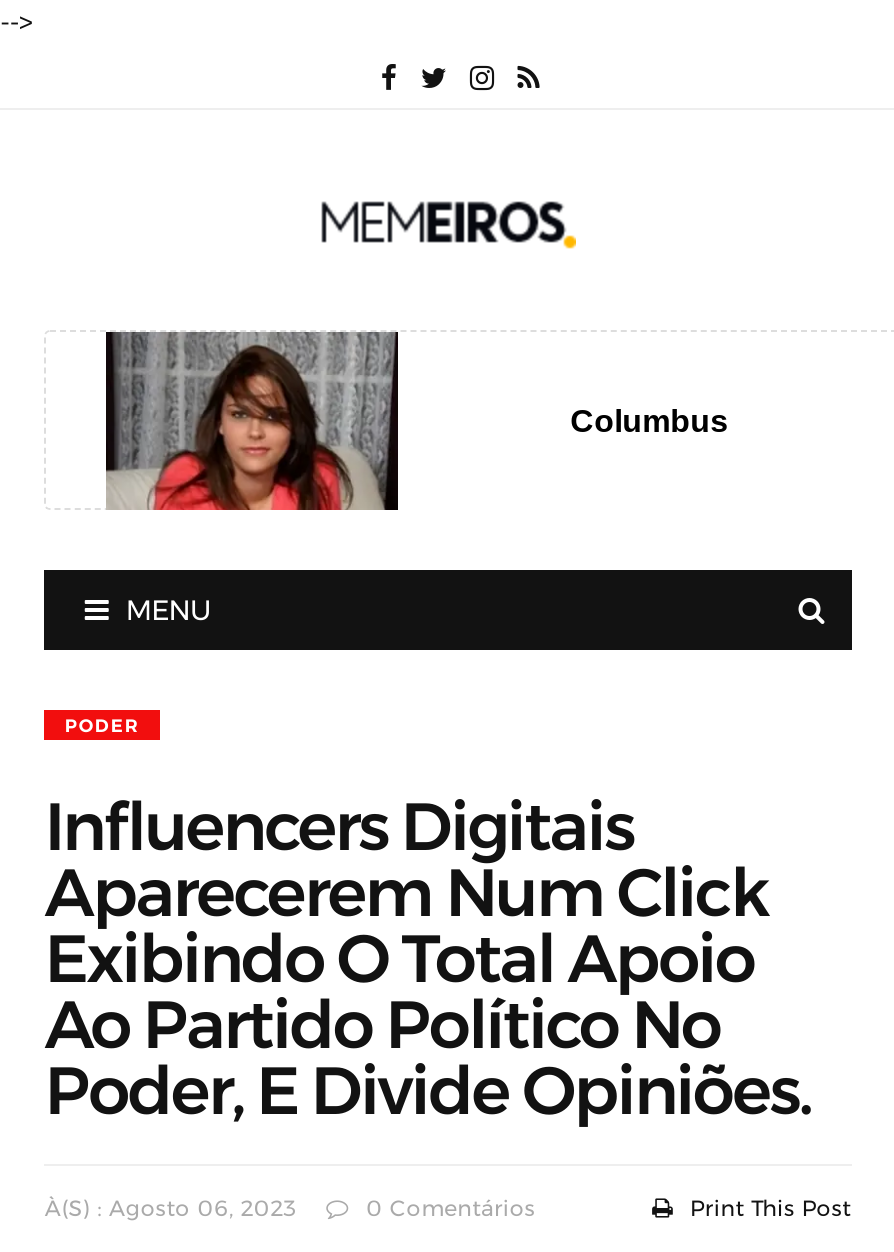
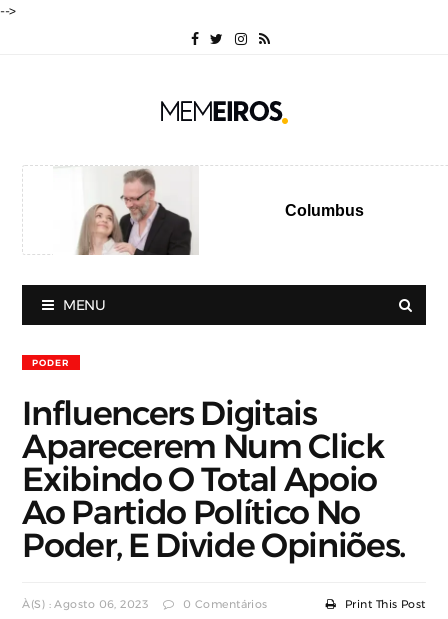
- [image]
+ [image]
